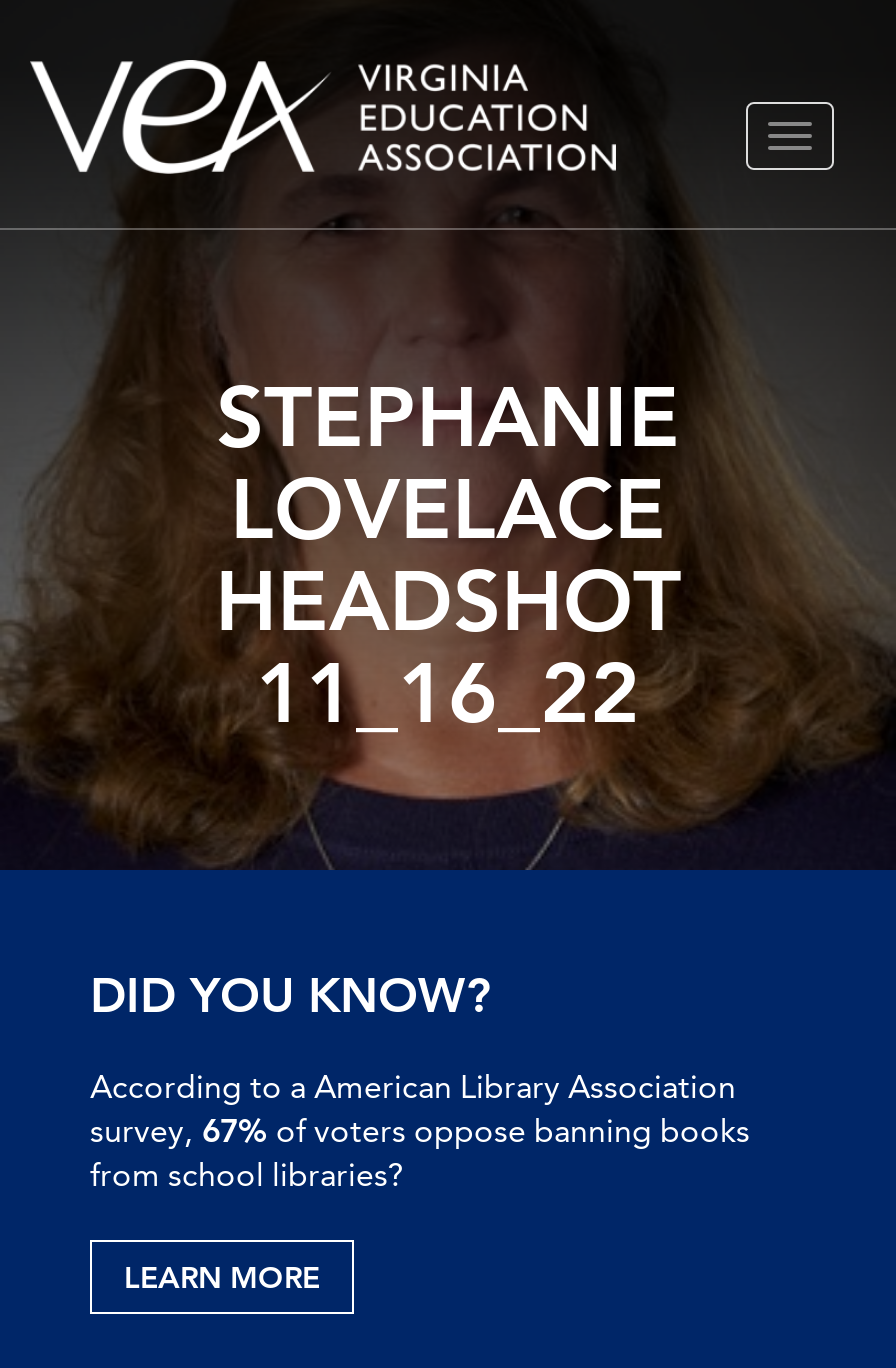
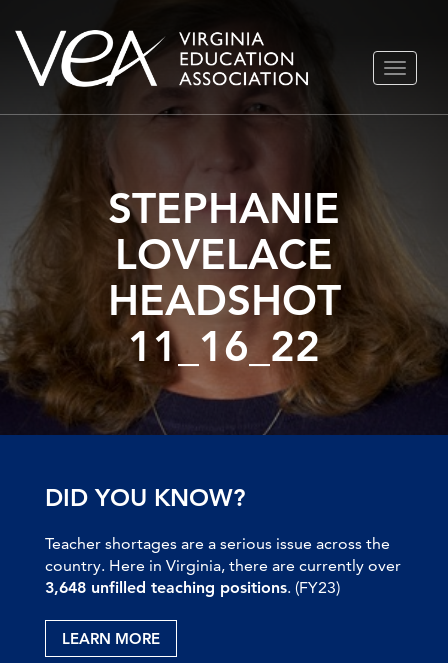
- According to a American Library Association
- survey, 67% of voters oppose banning books
- from school libraries?
+ Teacher shortages are a serious issue across the
+ country. Here in Virginia, there are currently over
+ 3,648 unfilled teaching positions. (FY23)
